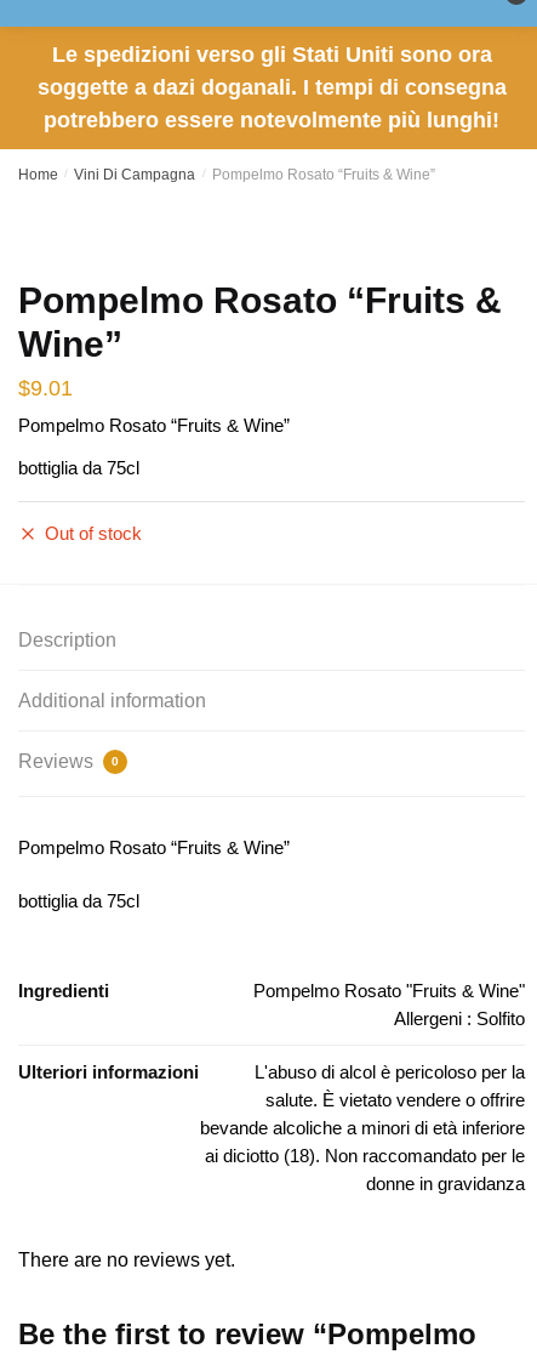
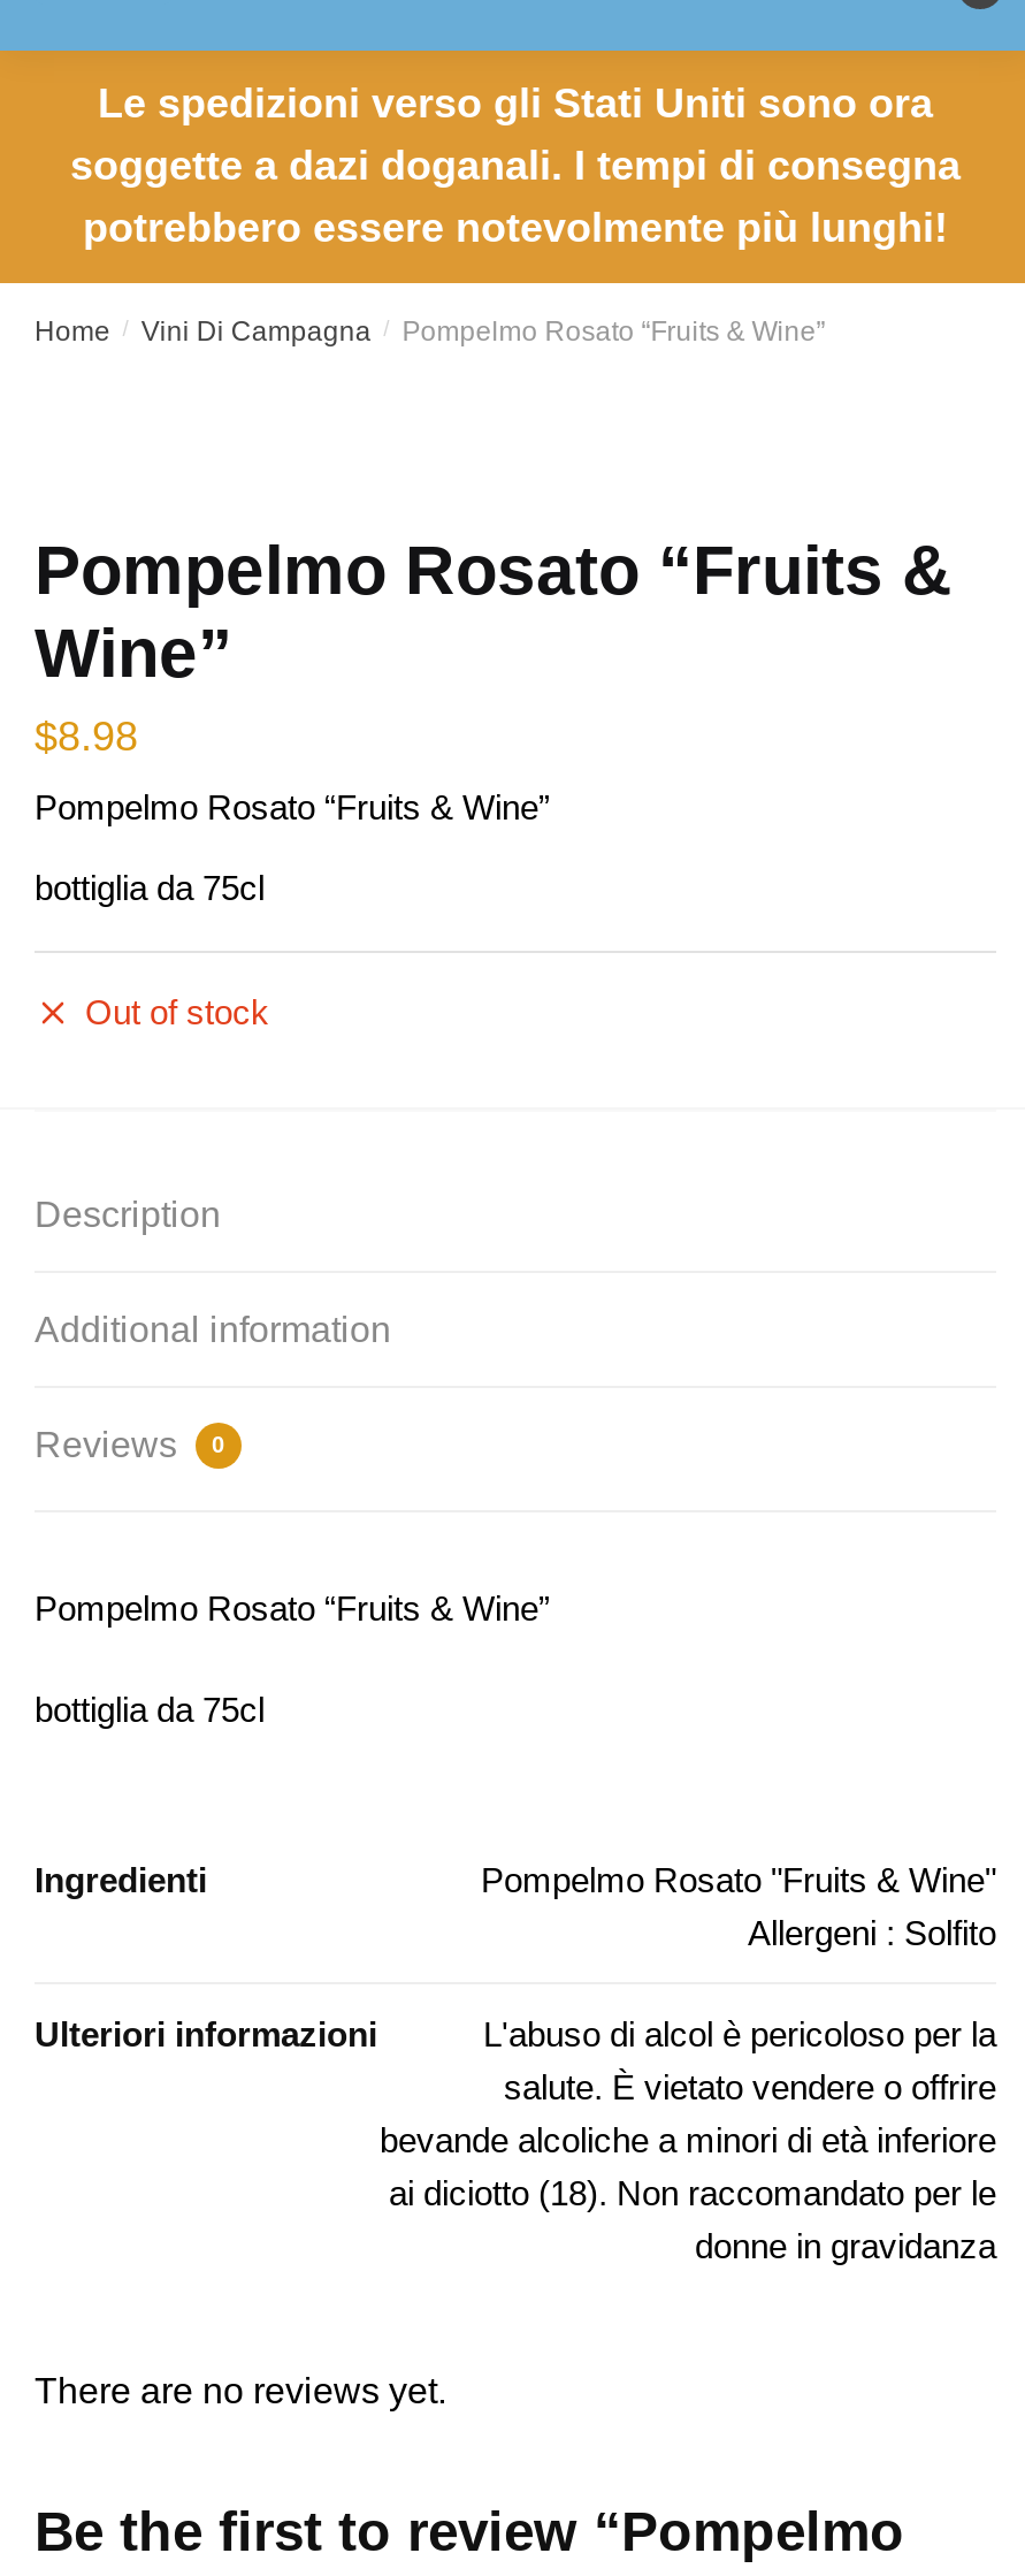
- $9.01
+ $8.98
